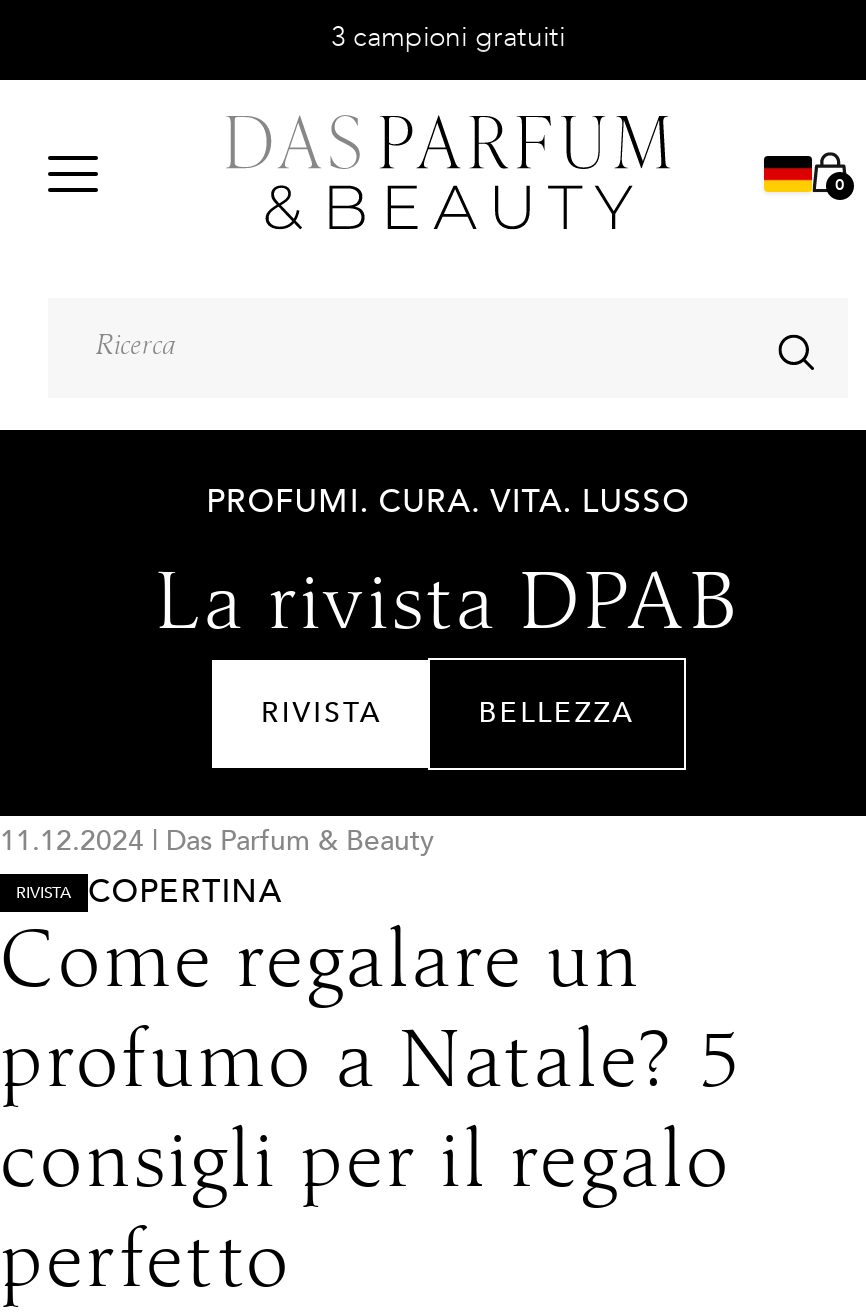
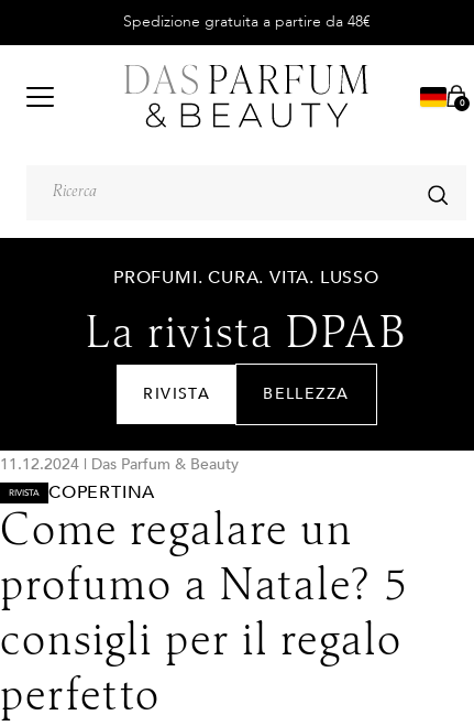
- 3 campioni gratuiti
+ Spedizione gratuita a partire da 48€
